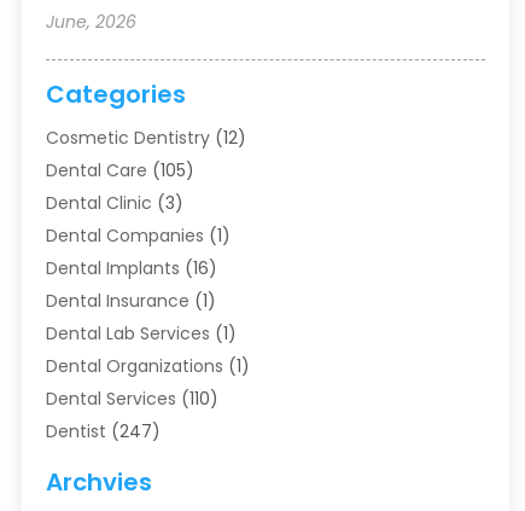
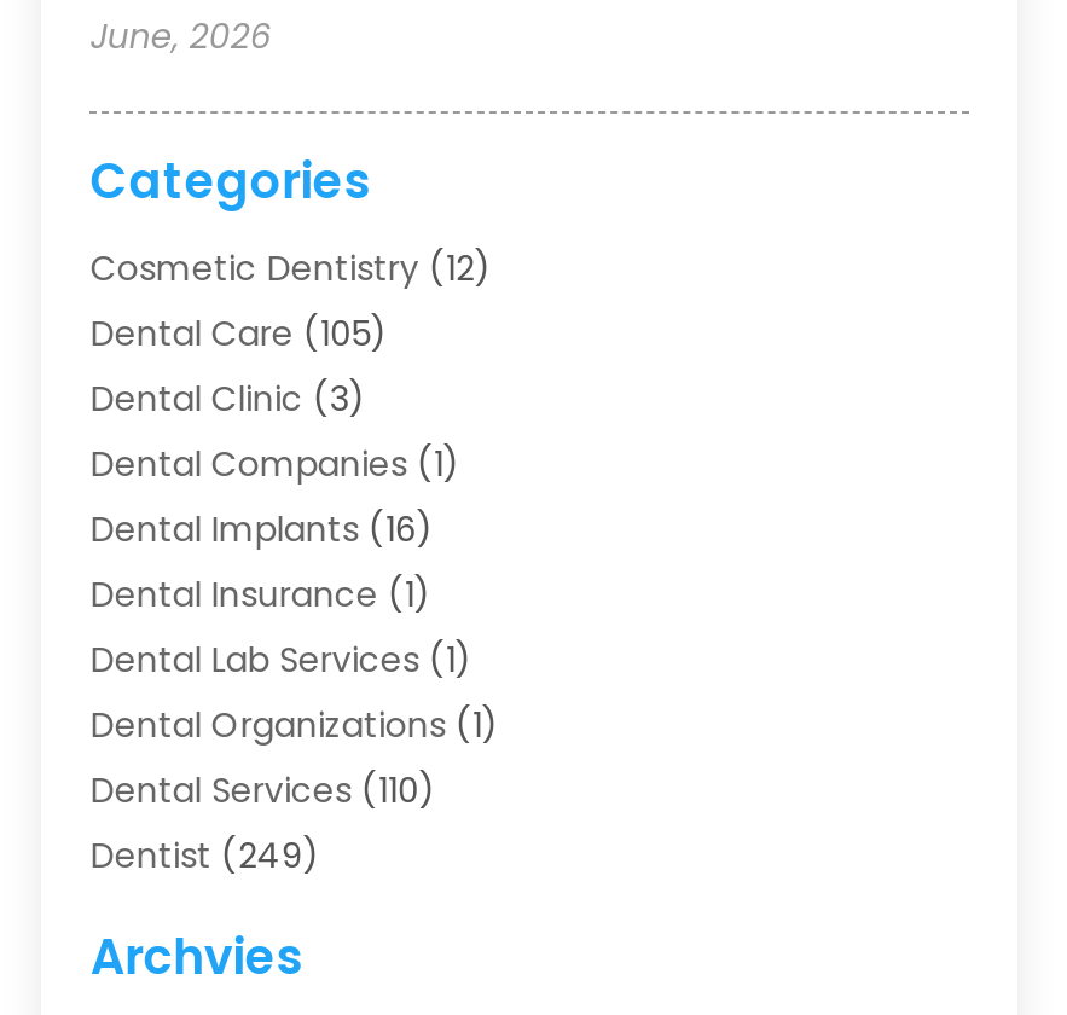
- Dentist (247)
+ Dentist (249)
